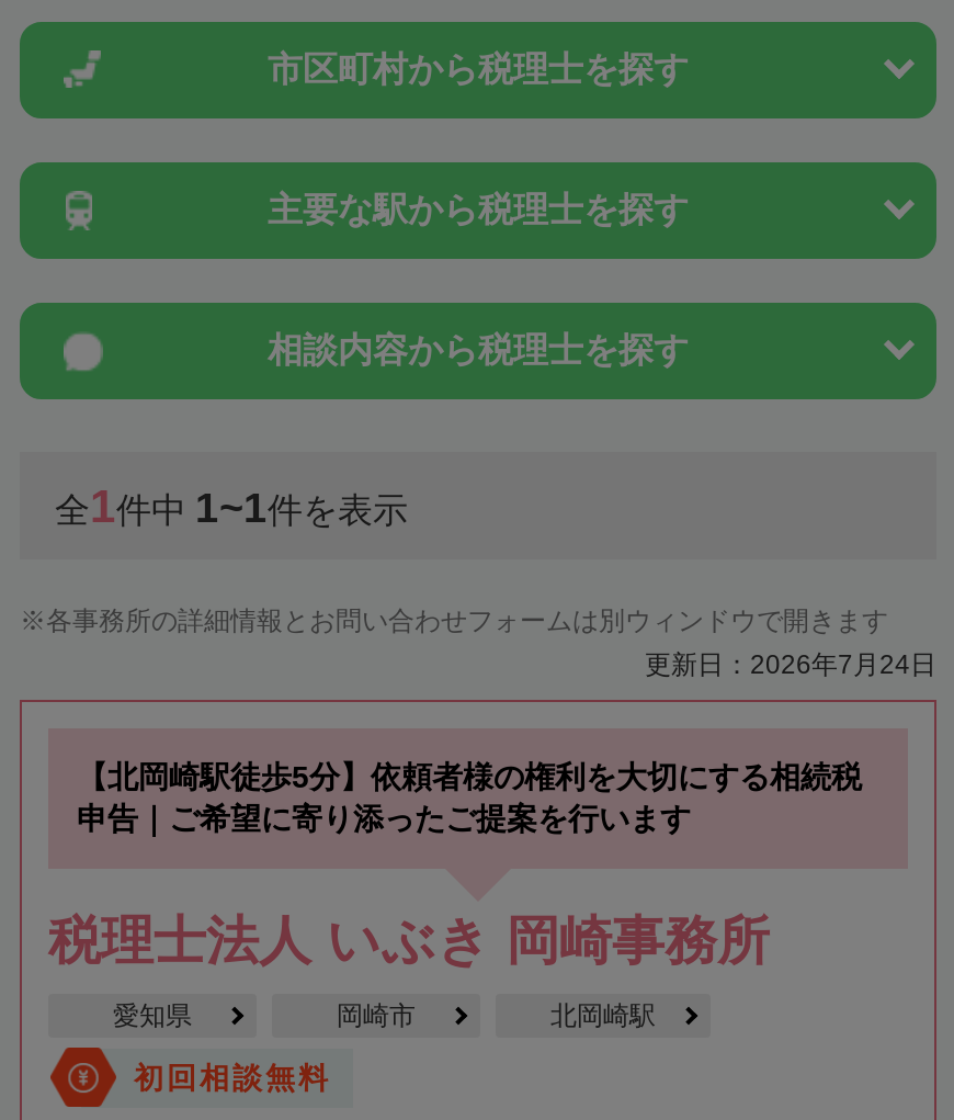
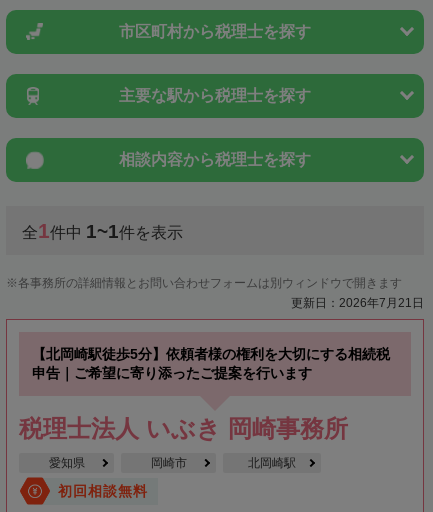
- 更新日：2026年7月24日
+ 更新日：2026年7月21日
